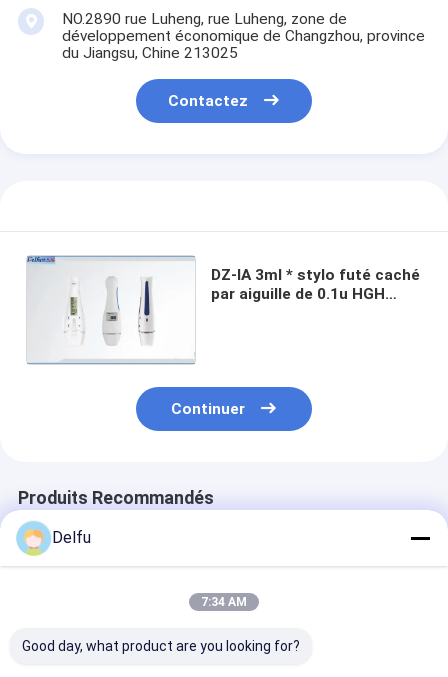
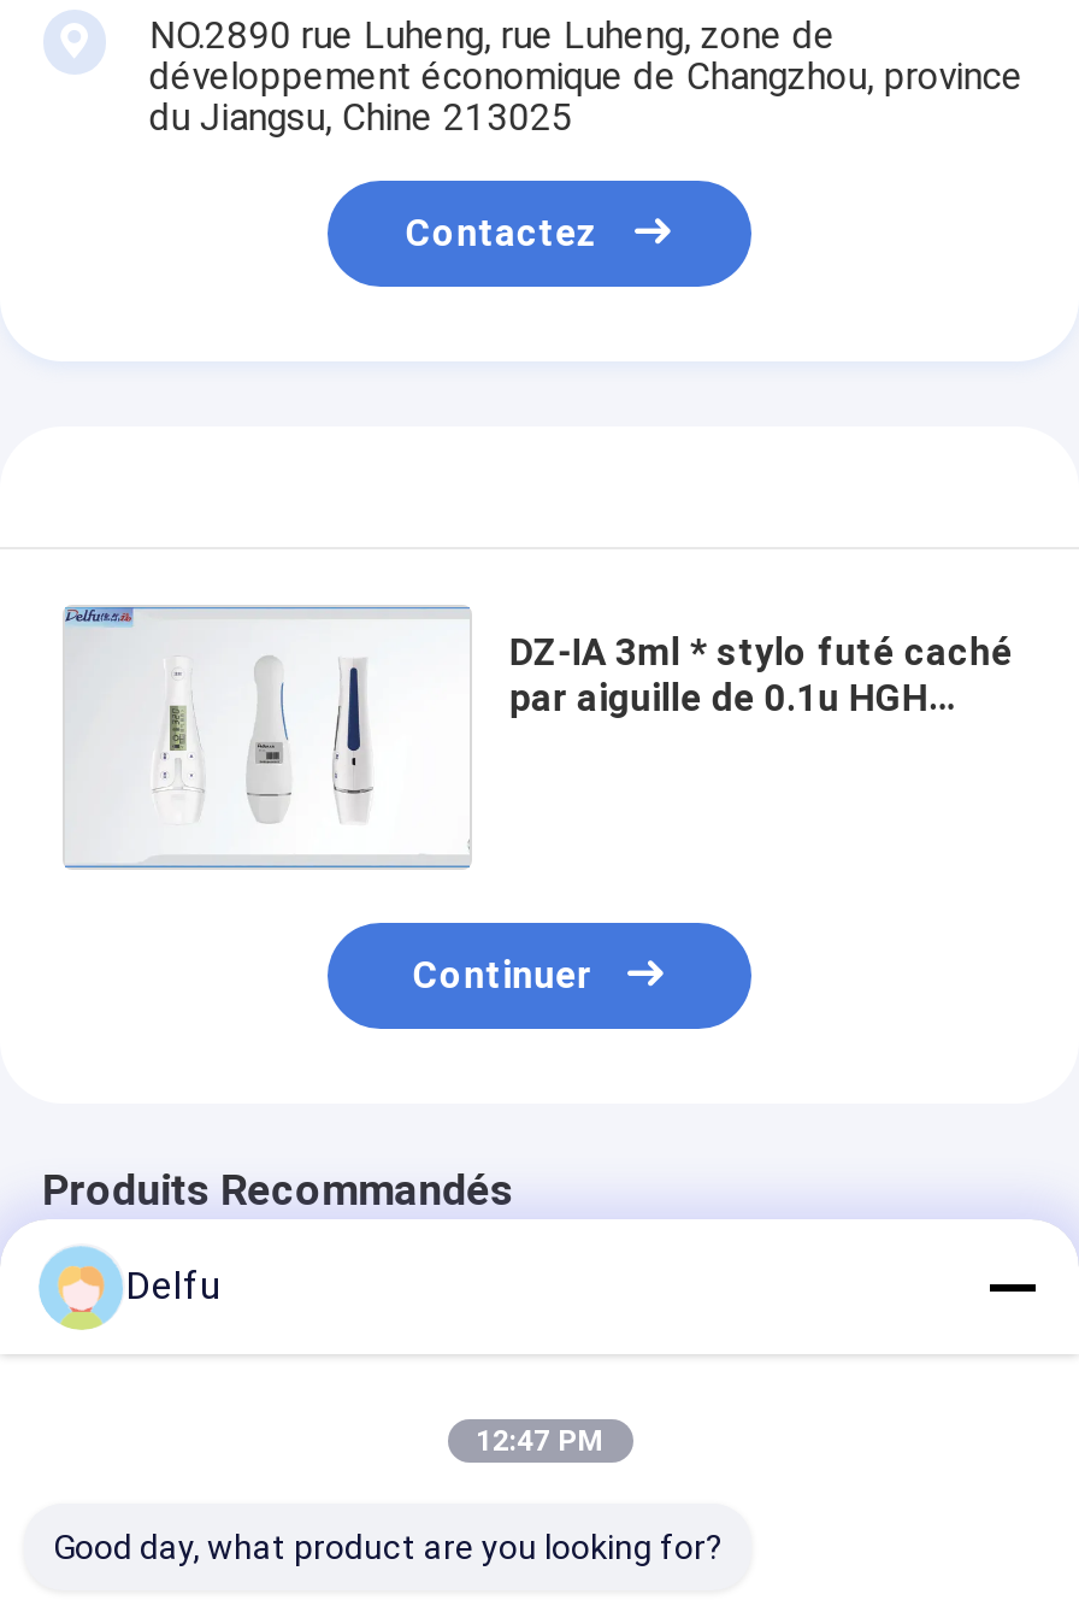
- 7:34 AM
+ 12:47 PM
